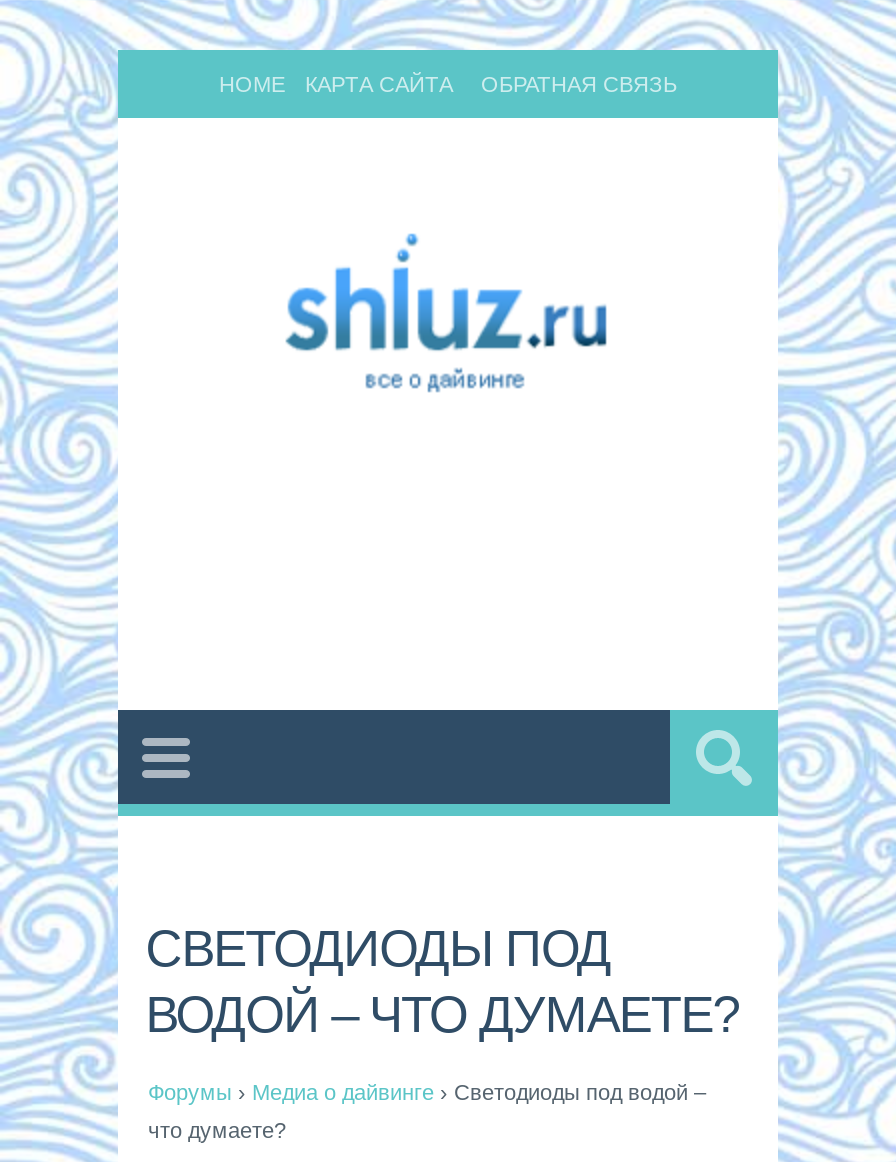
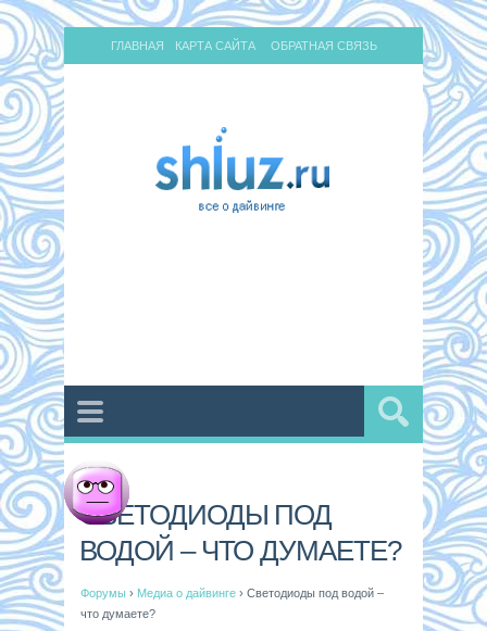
- HOME
+ ГЛАВНАЯ

- [image]
+ [image]
